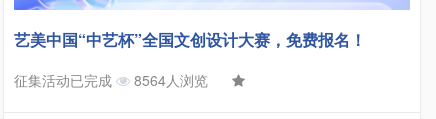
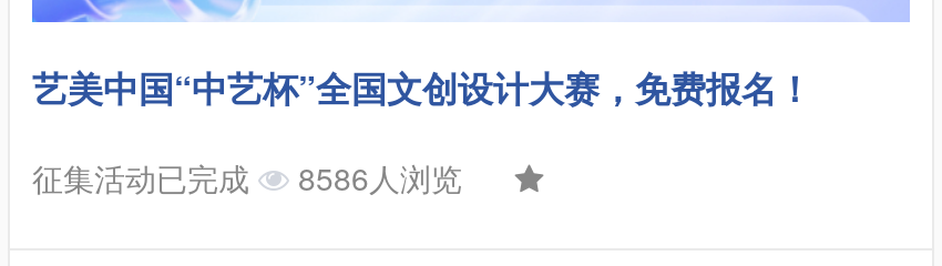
- 征集活动已完成 8564人浏览
+ 征集活动已完成 8586人浏览
